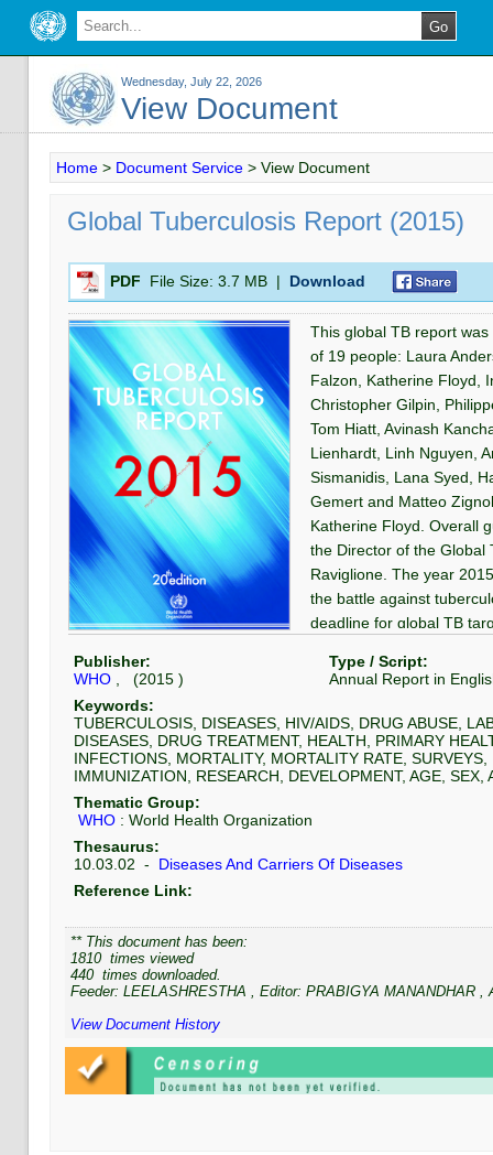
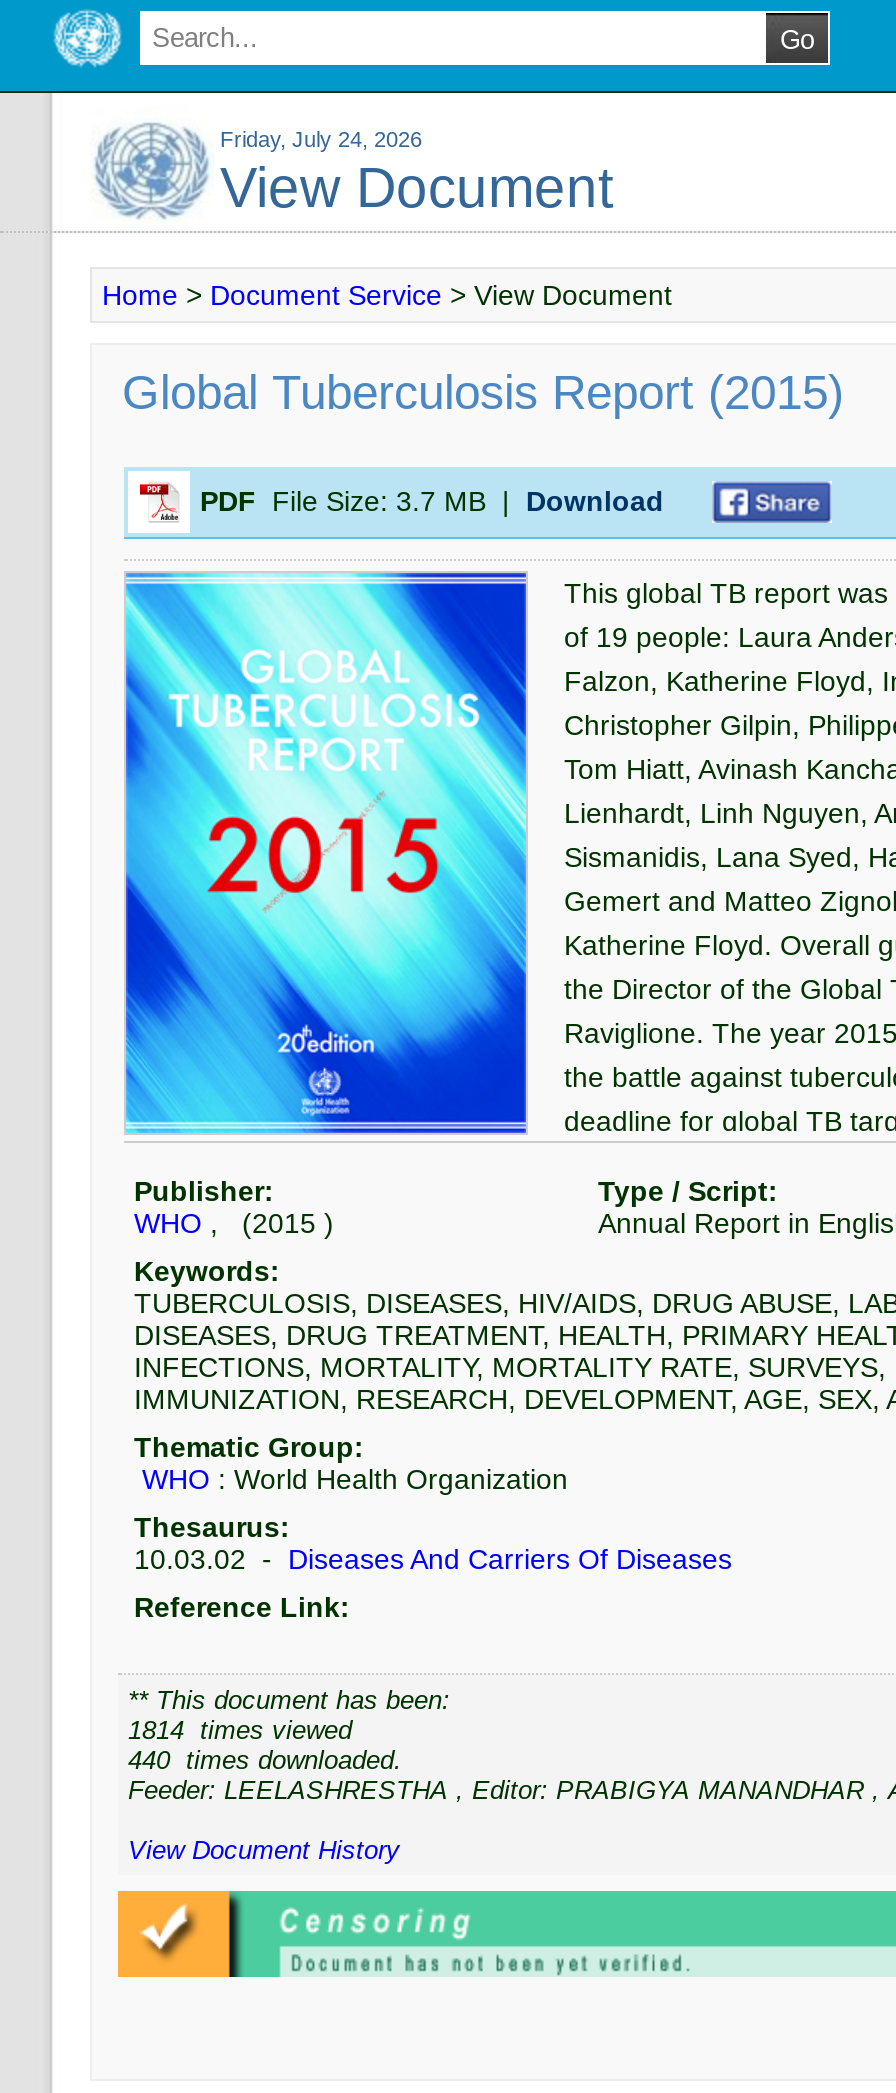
- Wednesday, July 22, 2026
+ Friday, July 24, 2026

- 1810 times viewed
+ 1814 times viewed
